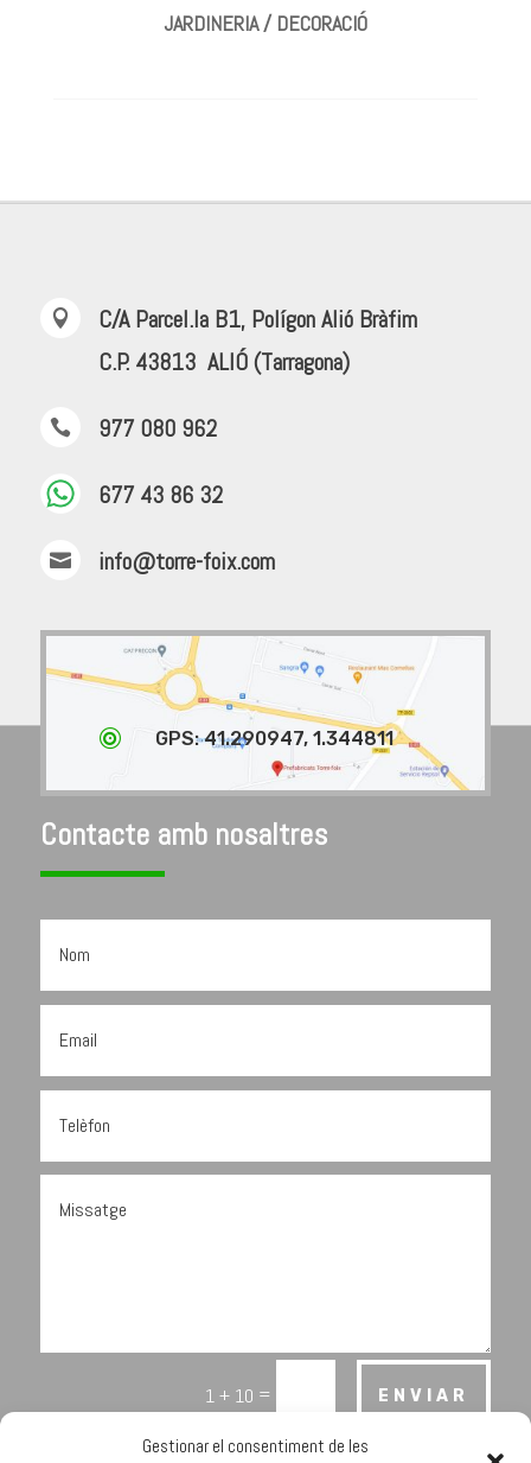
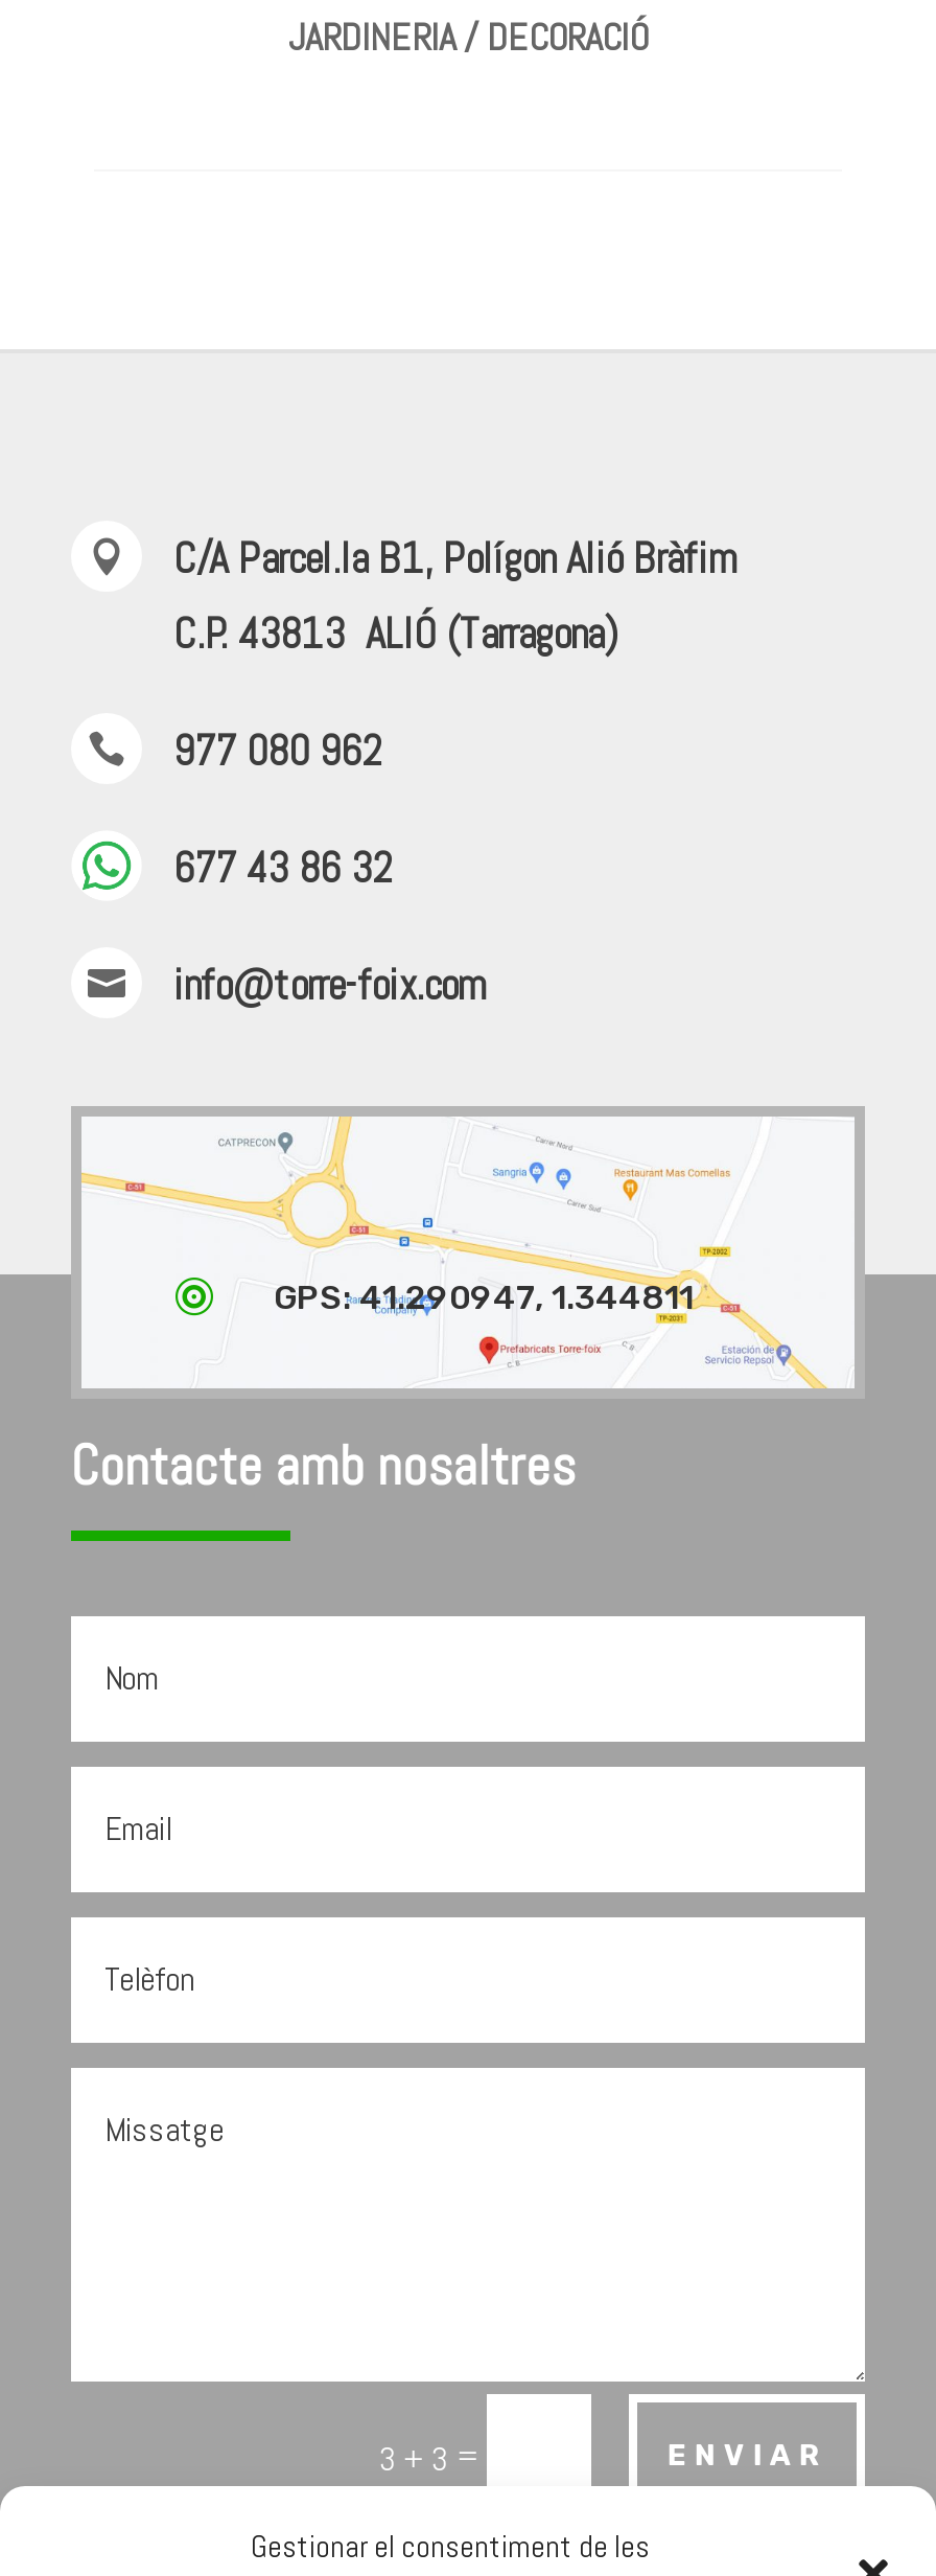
- 1 + 10 =
+ 3 + 3 =
